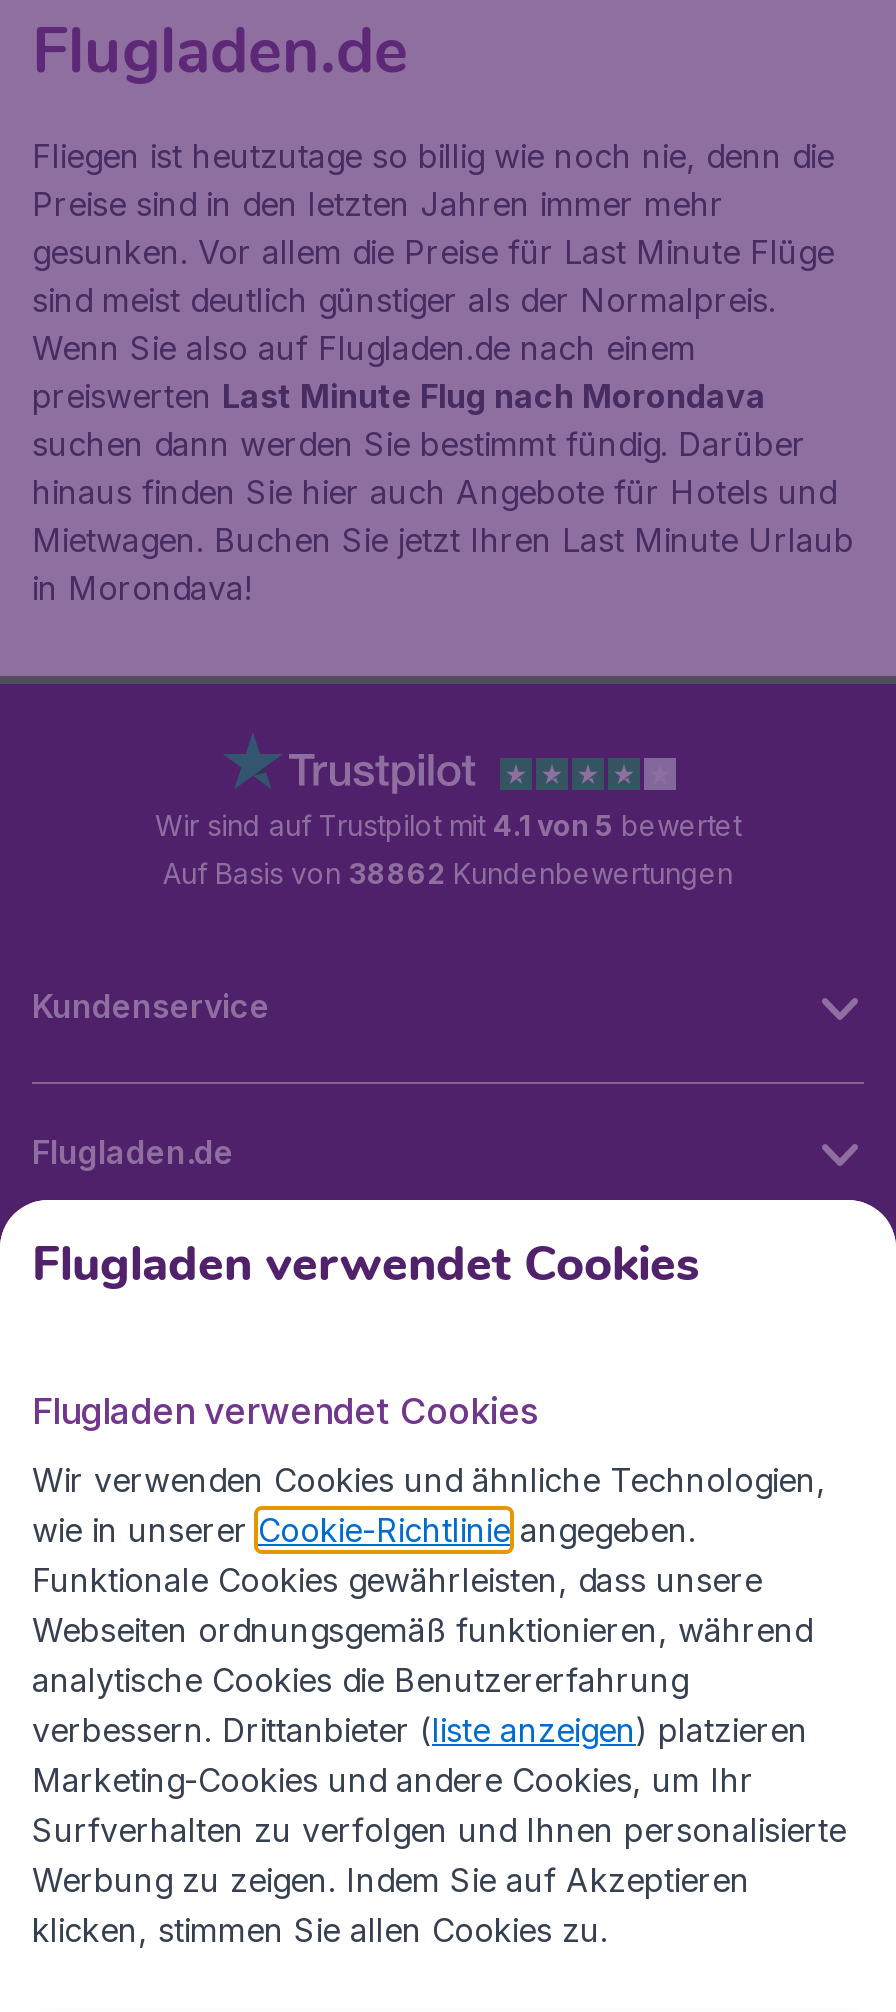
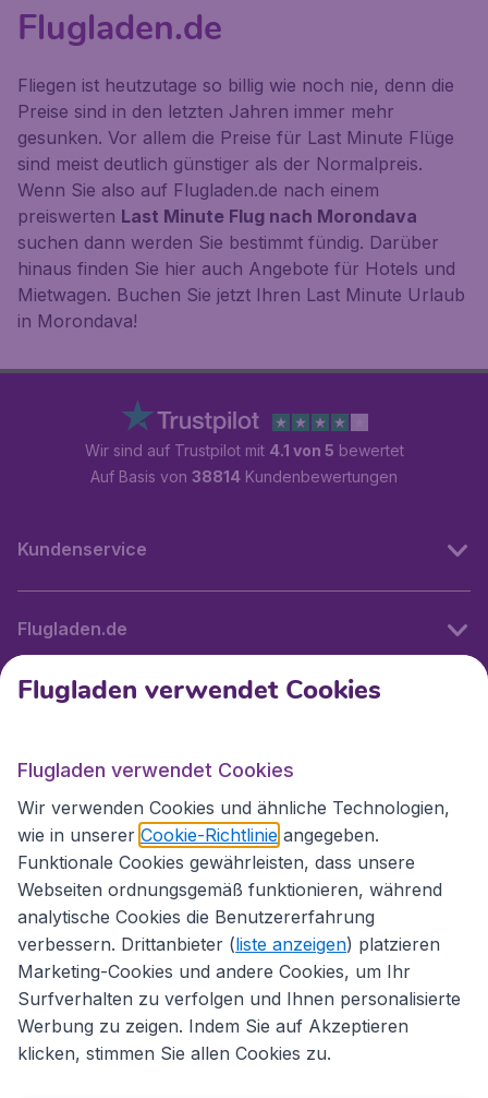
- Auf Basis von 38862 Kundenbewertungen
+ Auf Basis von 38814 Kundenbewertungen
